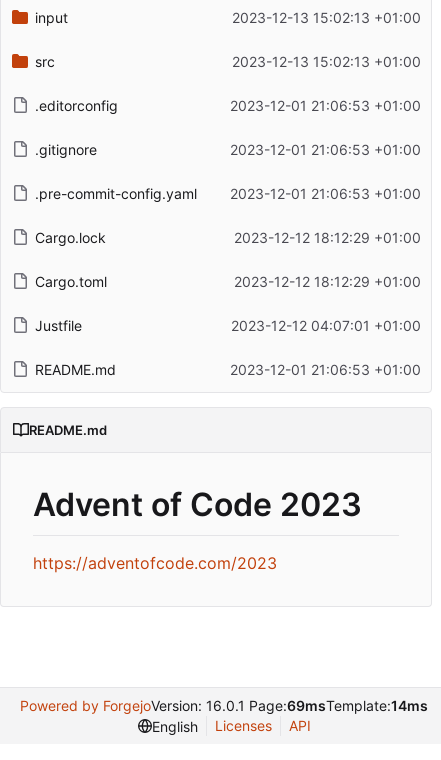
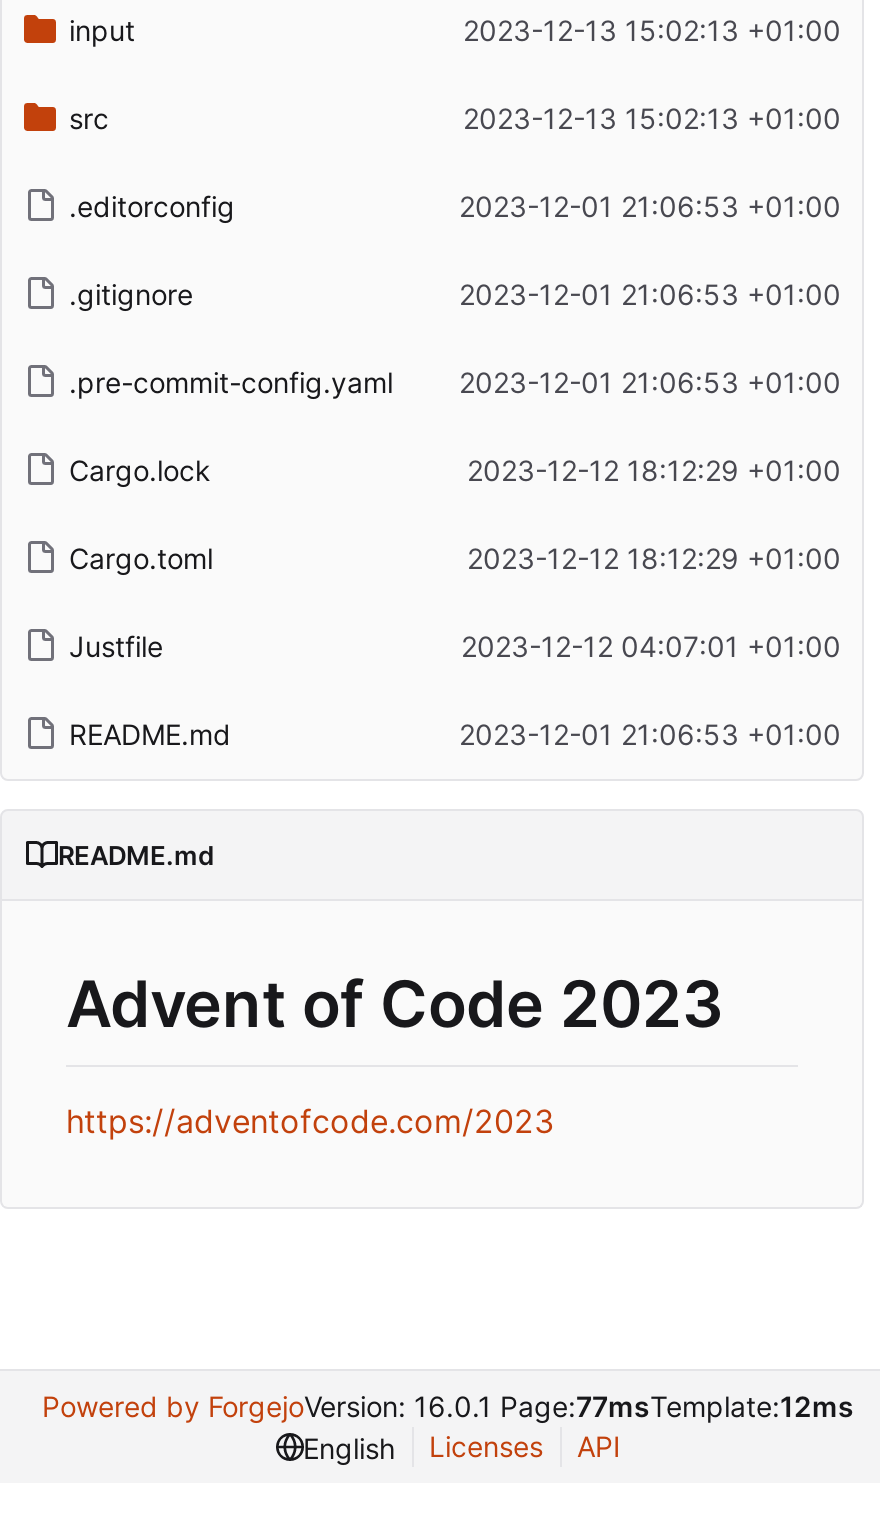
- Powered by ForgejoVersion: 16.0.1 Page:69msTemplate:14ms
+ Powered by ForgejoVersion: 16.0.1 Page:77msTemplate:12ms
